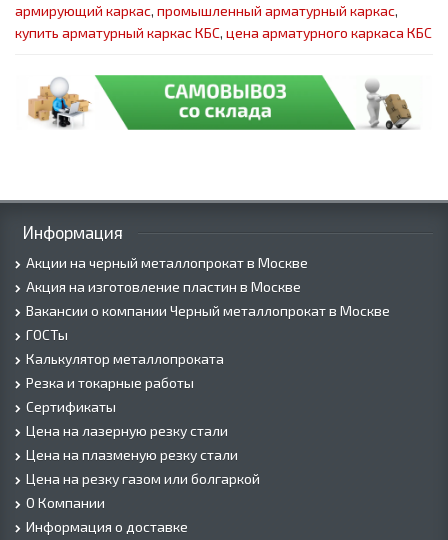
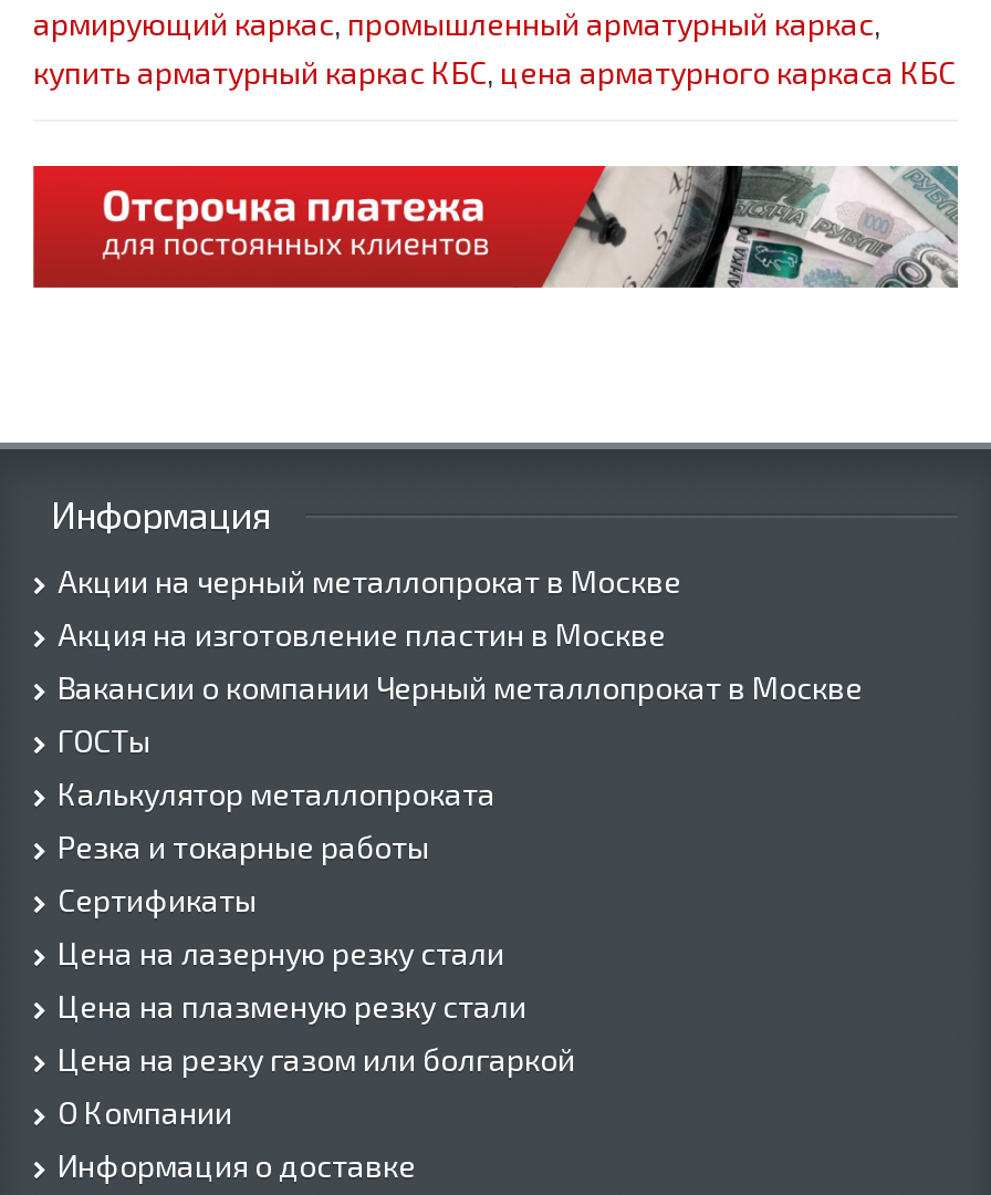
- [image]
+ [image]
